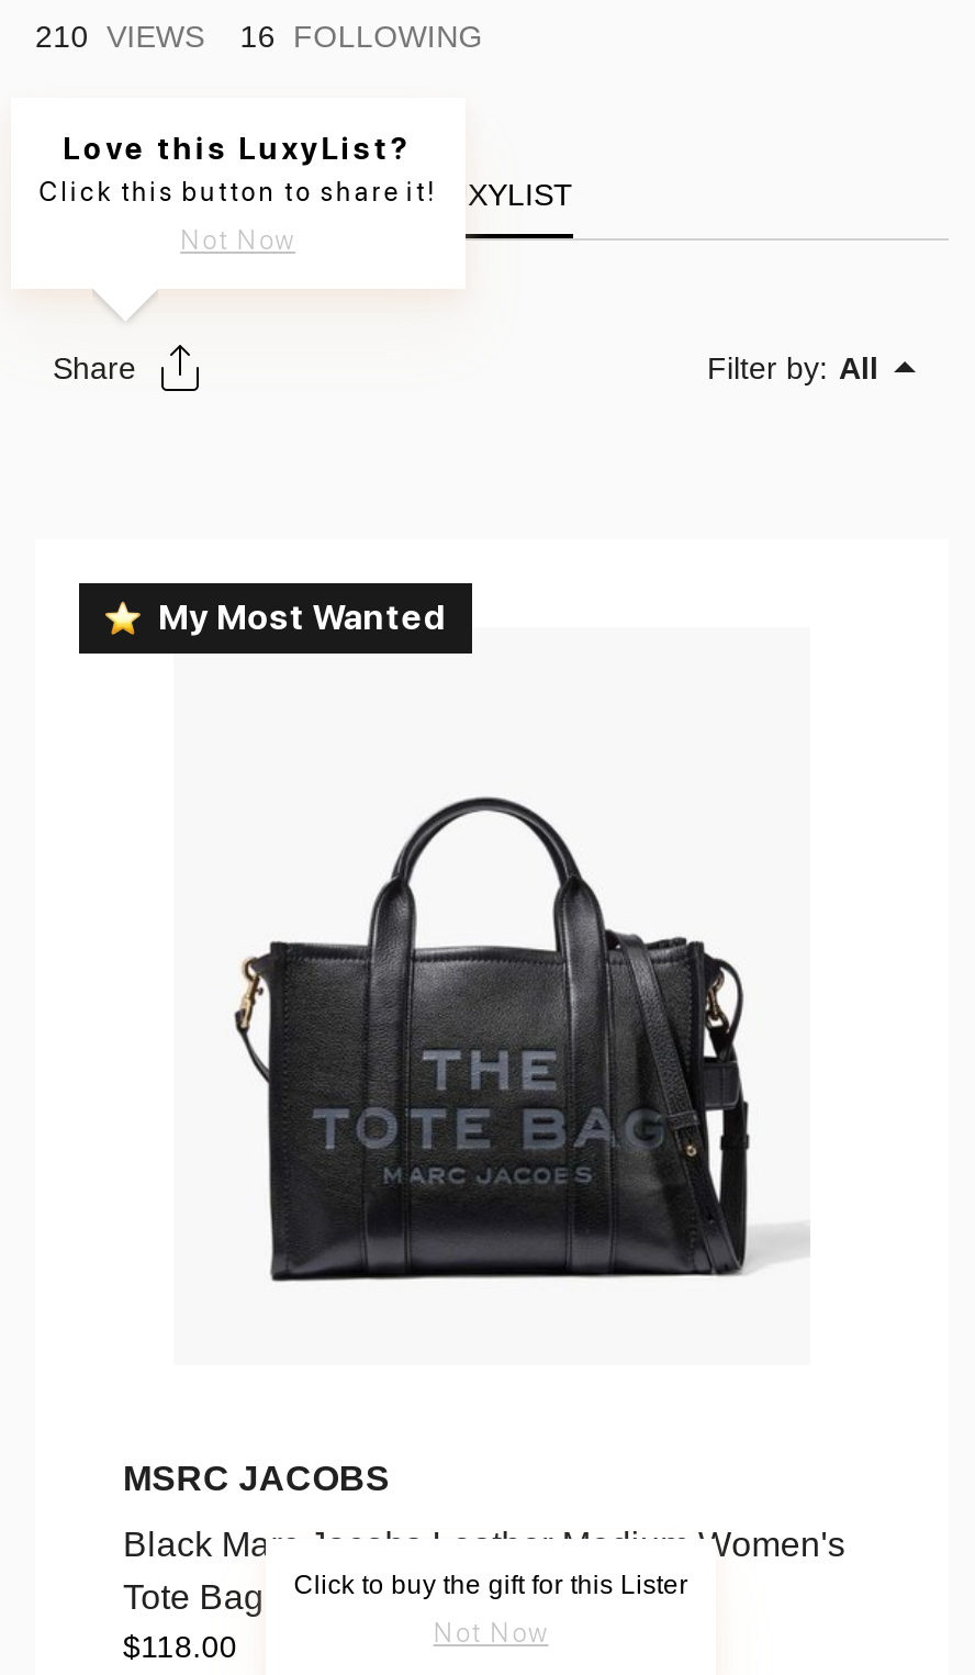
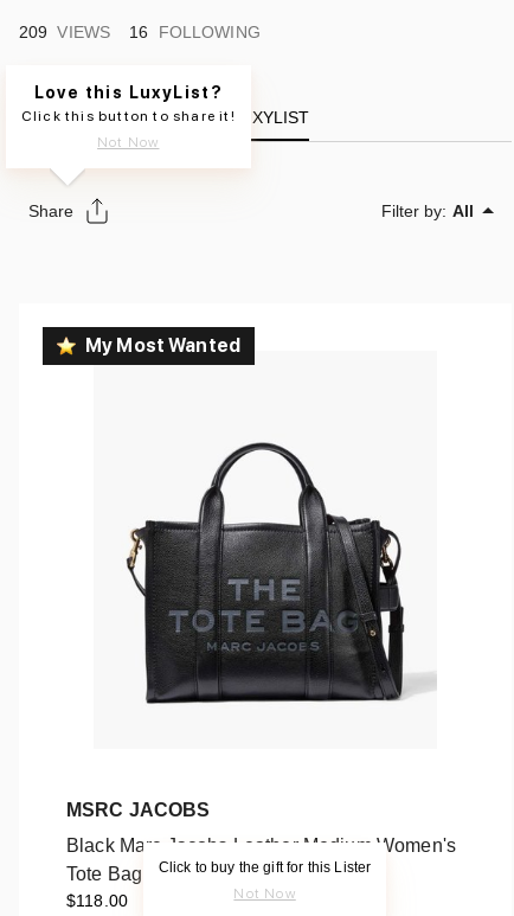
- 210 VIEWS 16 FOLLOWING
+ 209 VIEWS 16 FOLLOWING
